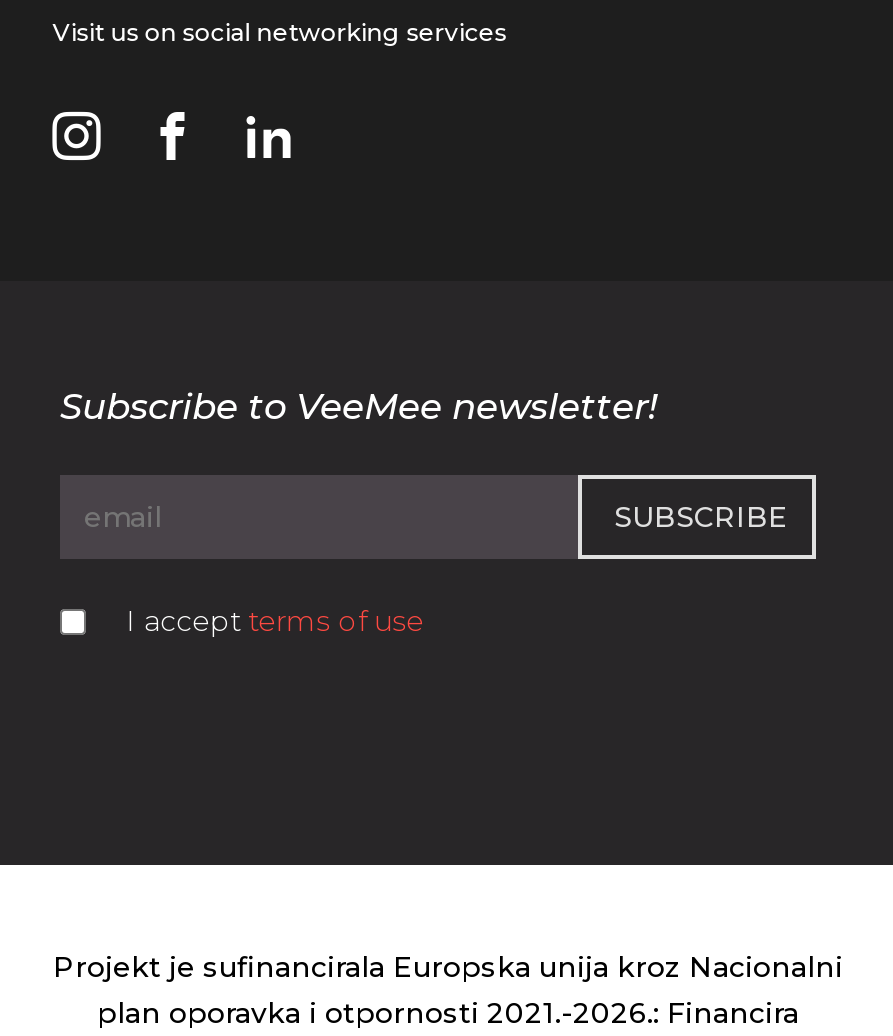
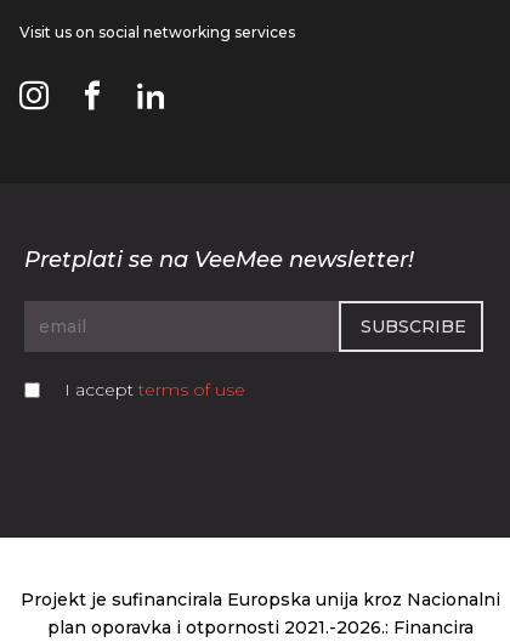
- Subscribe to VeeMee newsletter!
+ Pretplati se na VeeMee newsletter!
